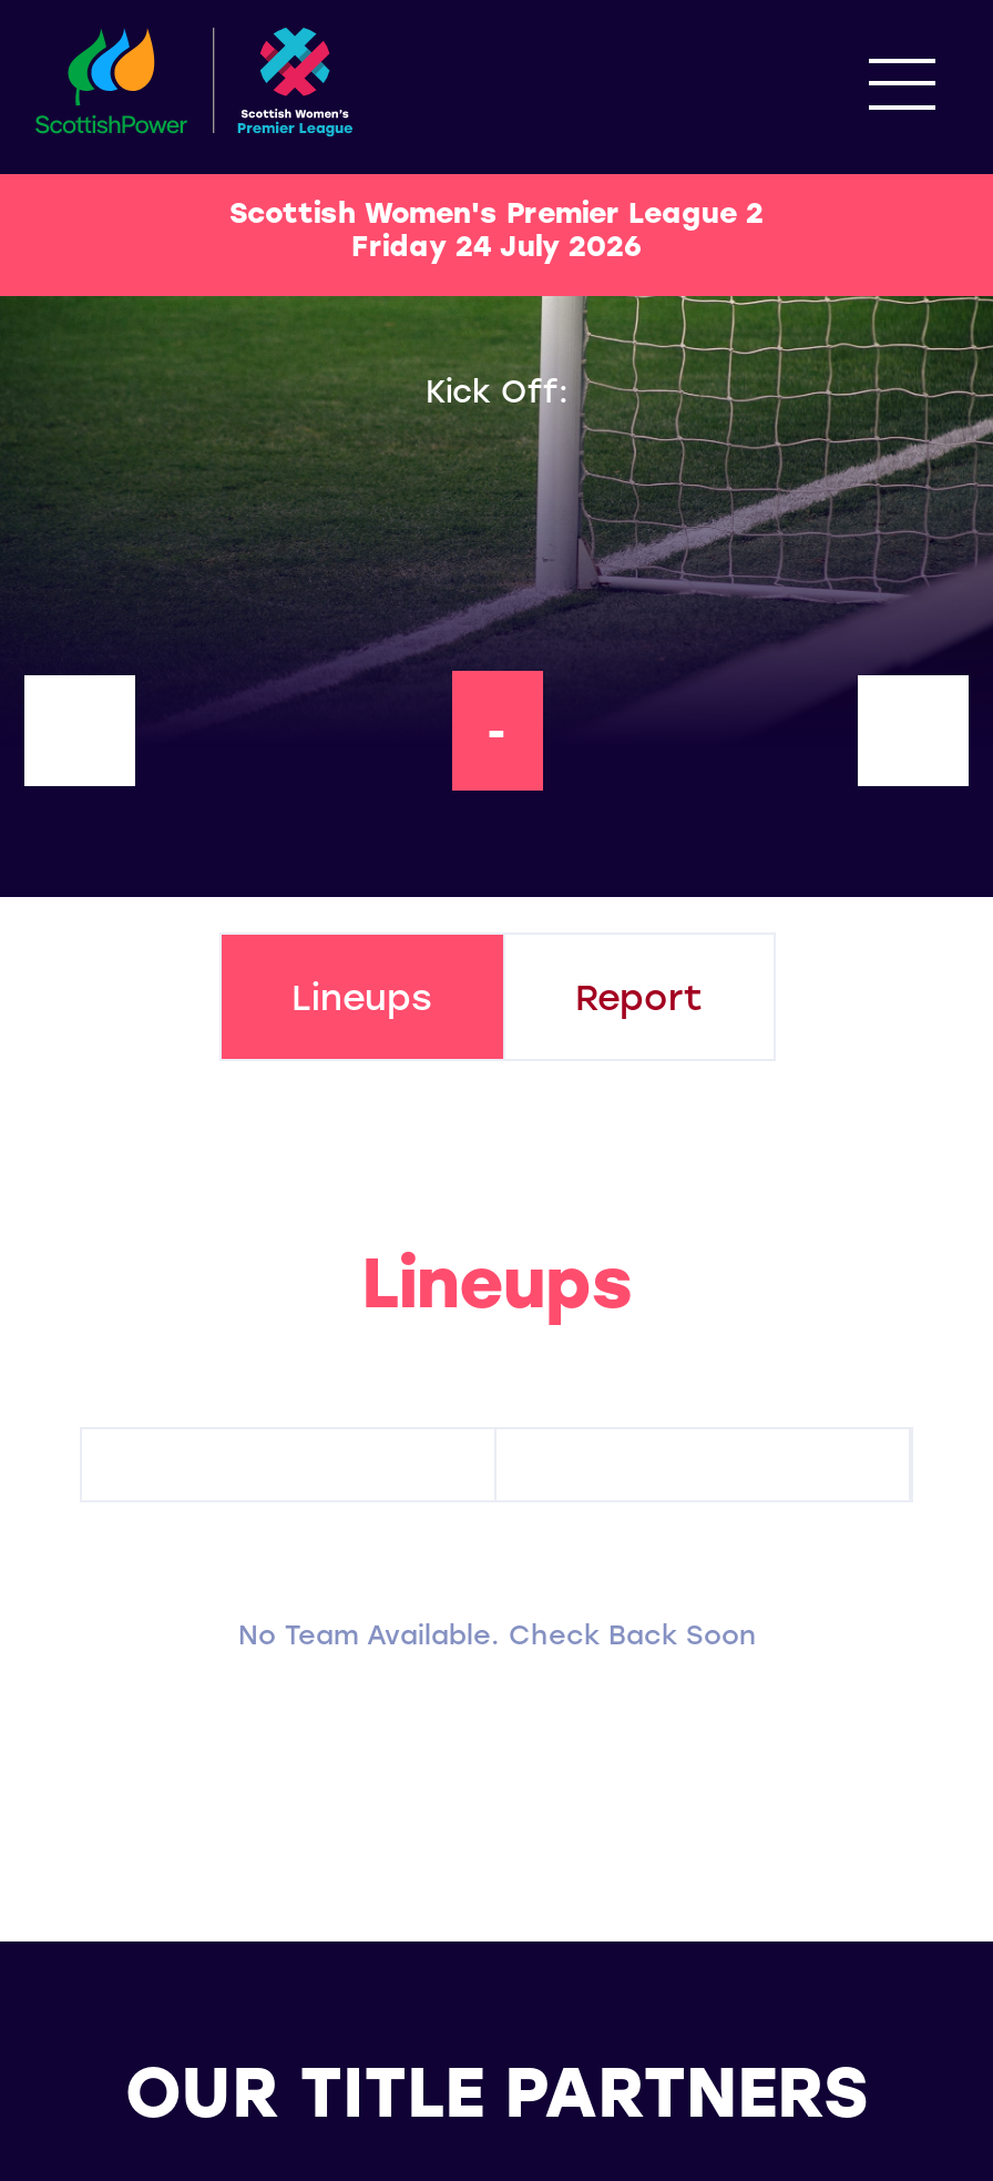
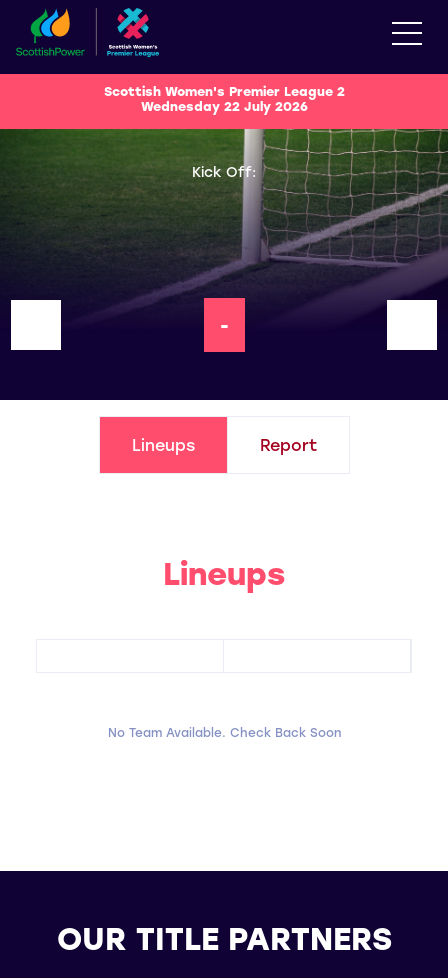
- Friday 24 July 2026
+ Wednesday 22 July 2026
